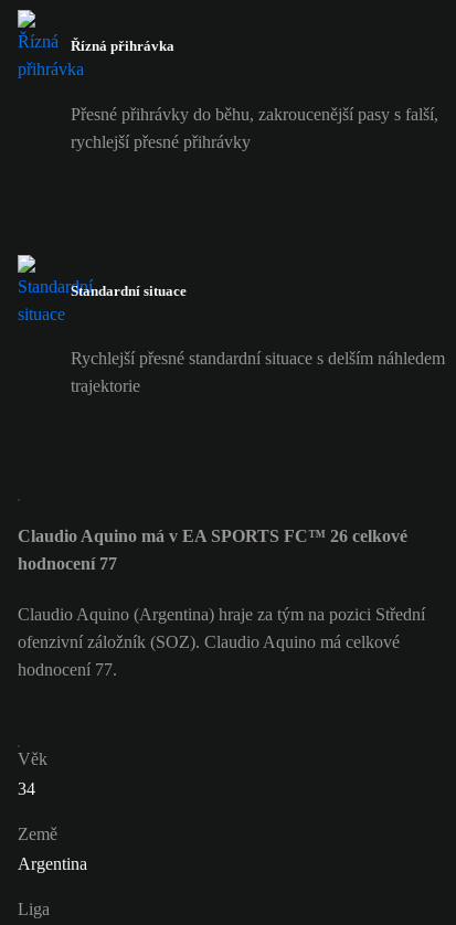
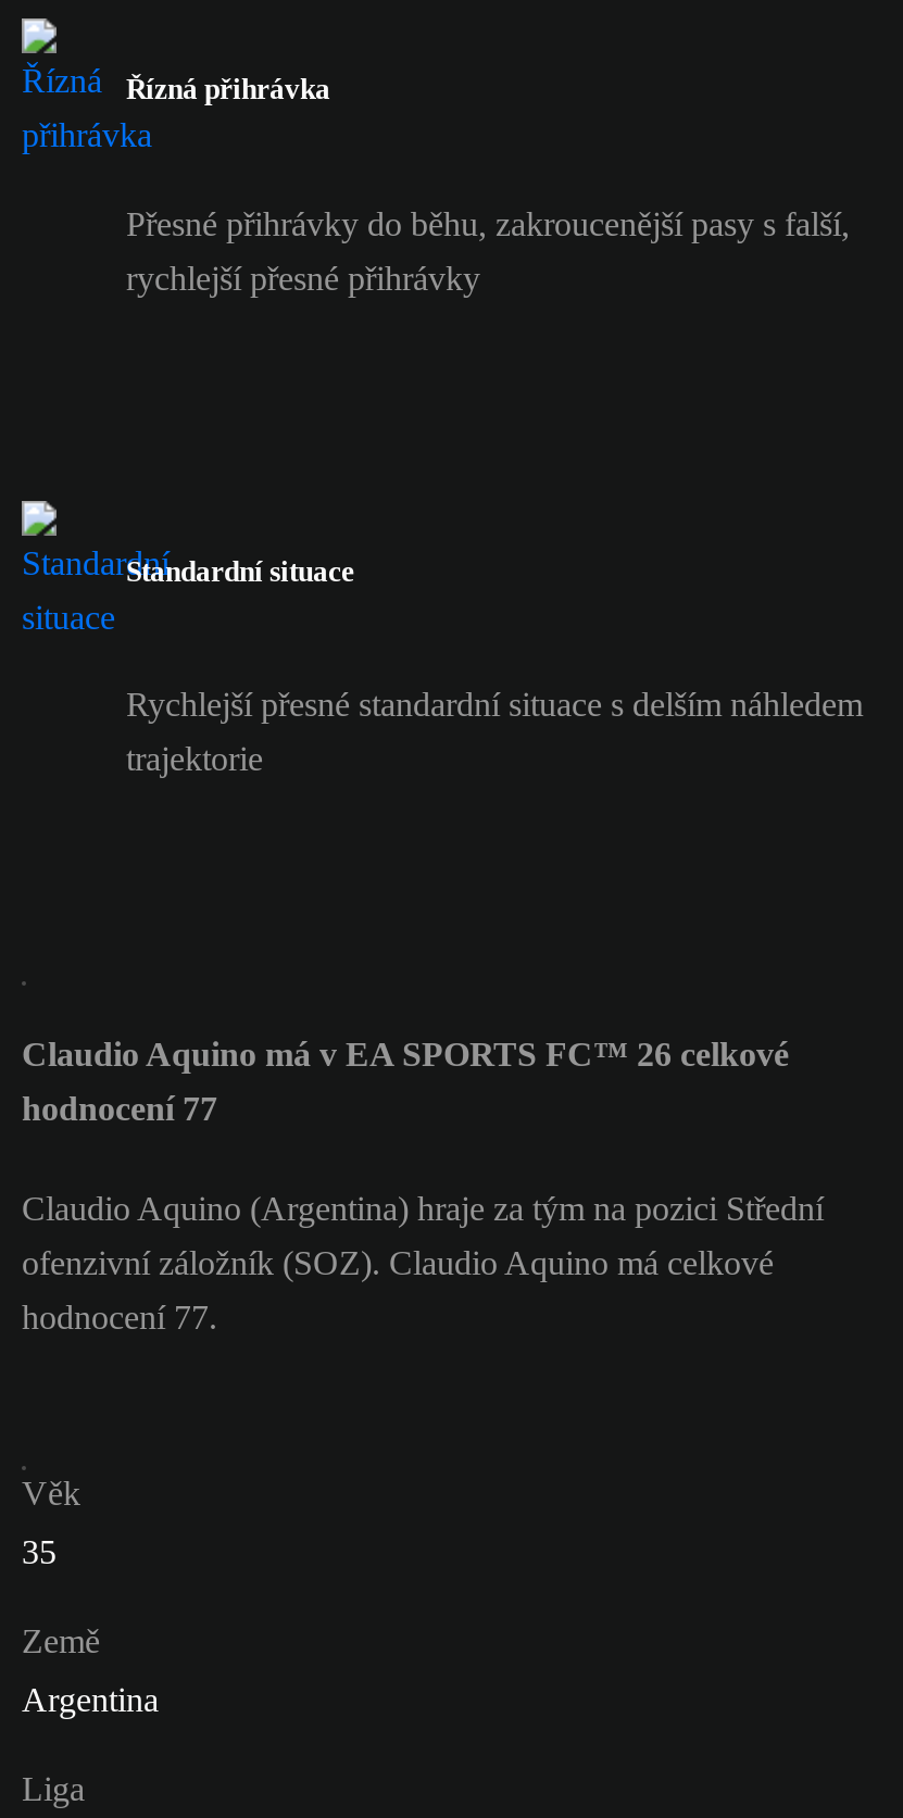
- 34
+ 35
